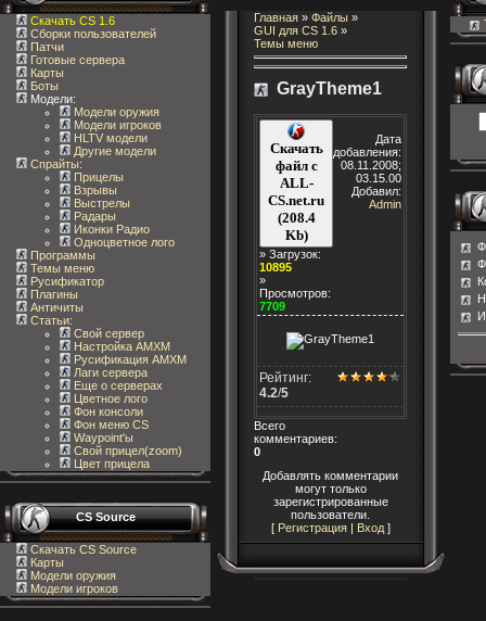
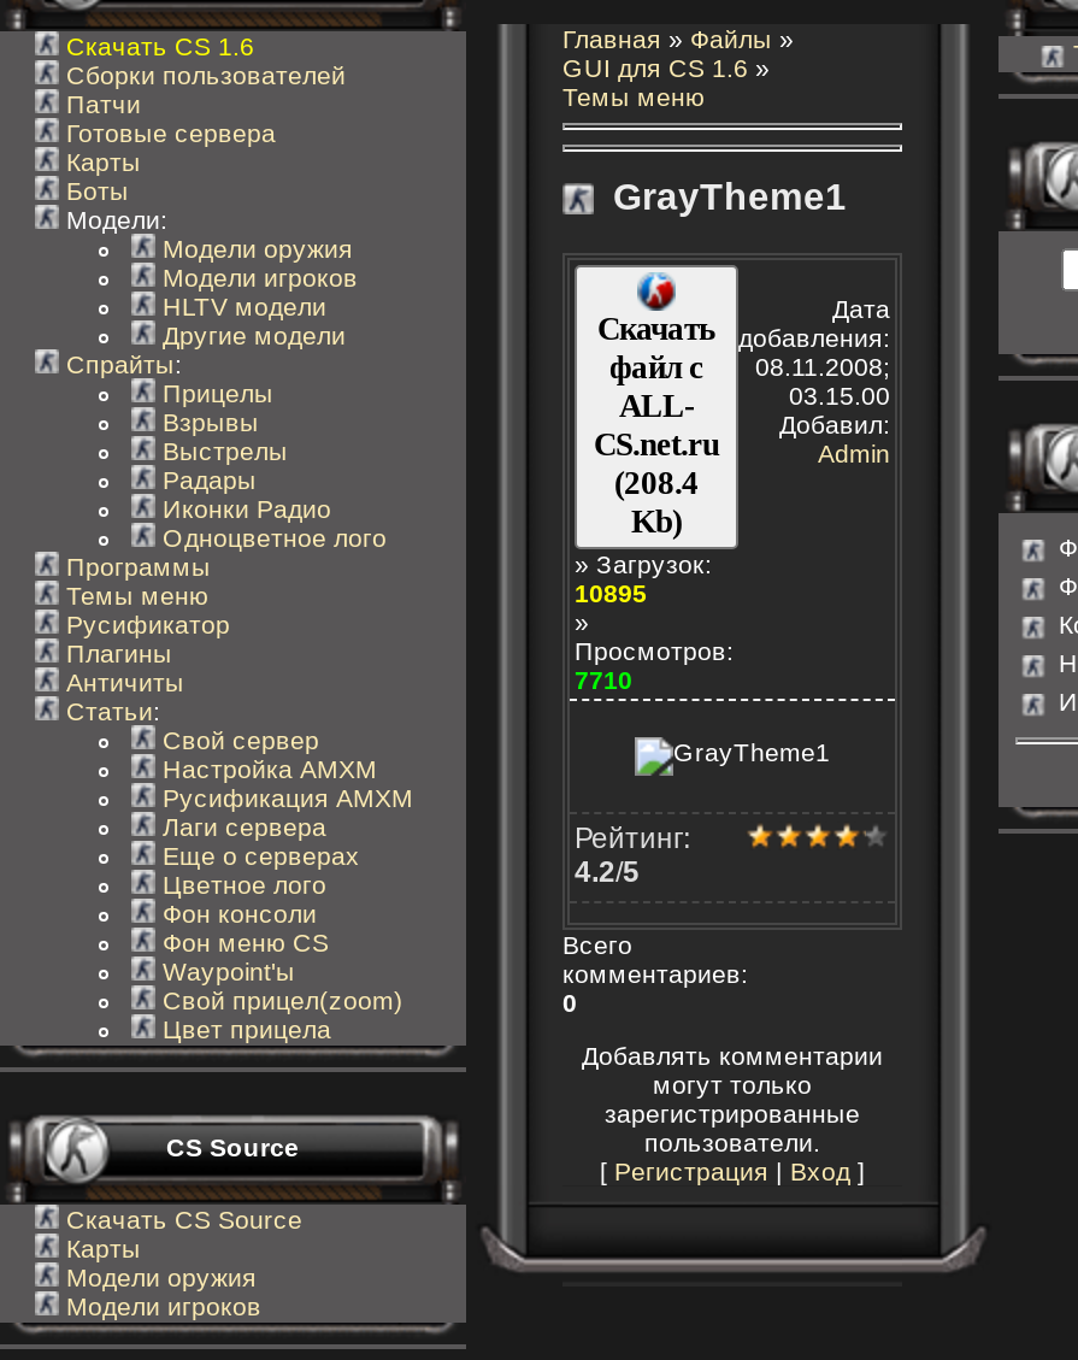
- 7709
+ 7710
